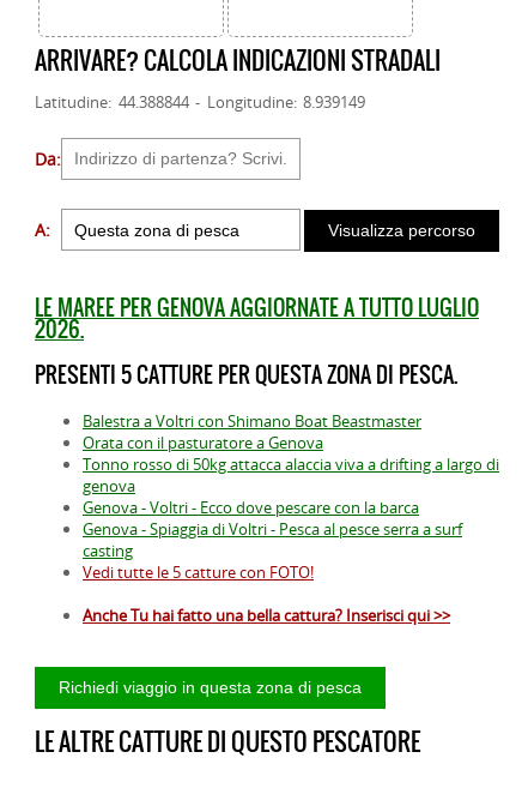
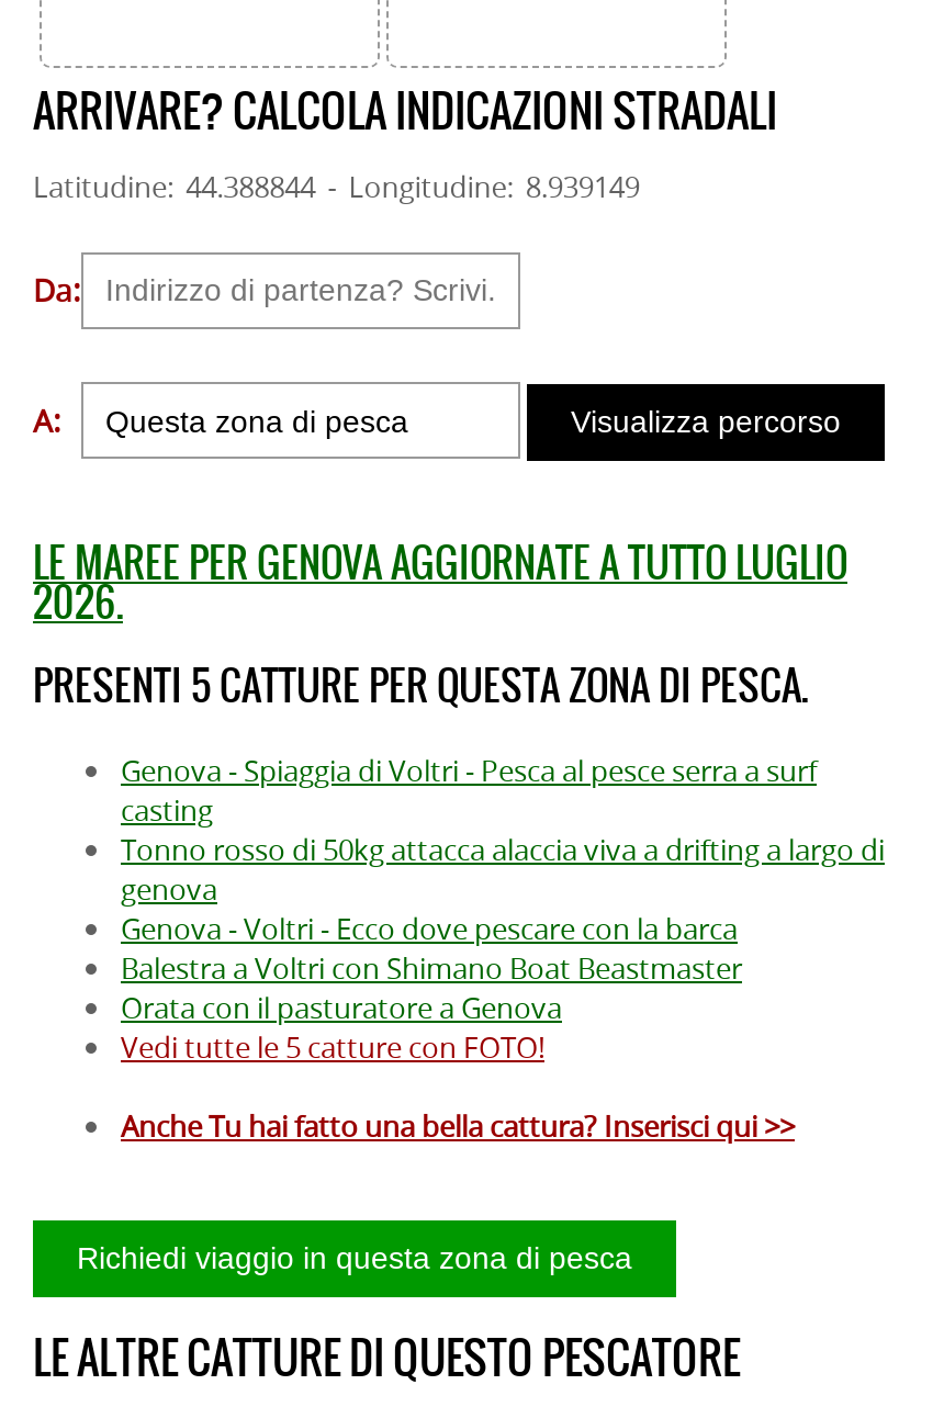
moved down: Balestra a Voltri con Shimano Boat Beastmaster | Orata con il pasturatore a Genova

moved up: Genova - Spiaggia di Voltri - Pesca al pesce serra a surf | casting
